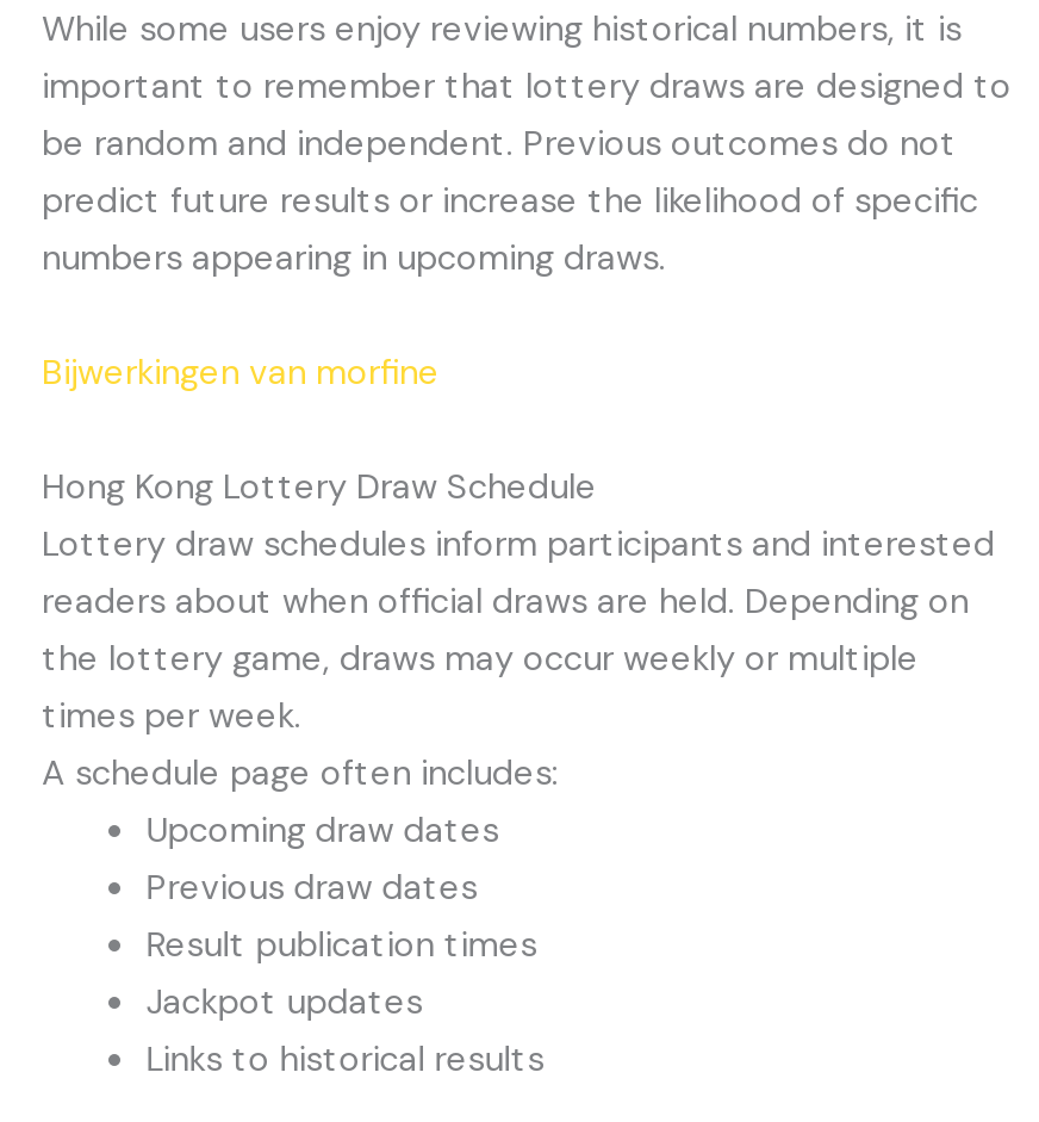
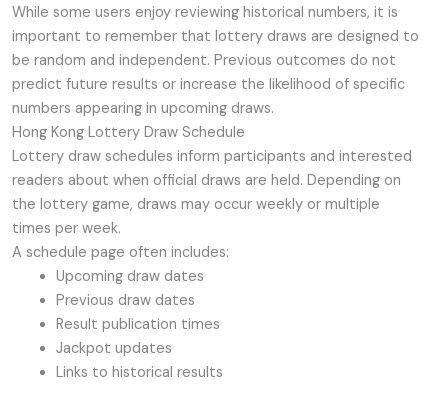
- Bijwerkingen van morfine
